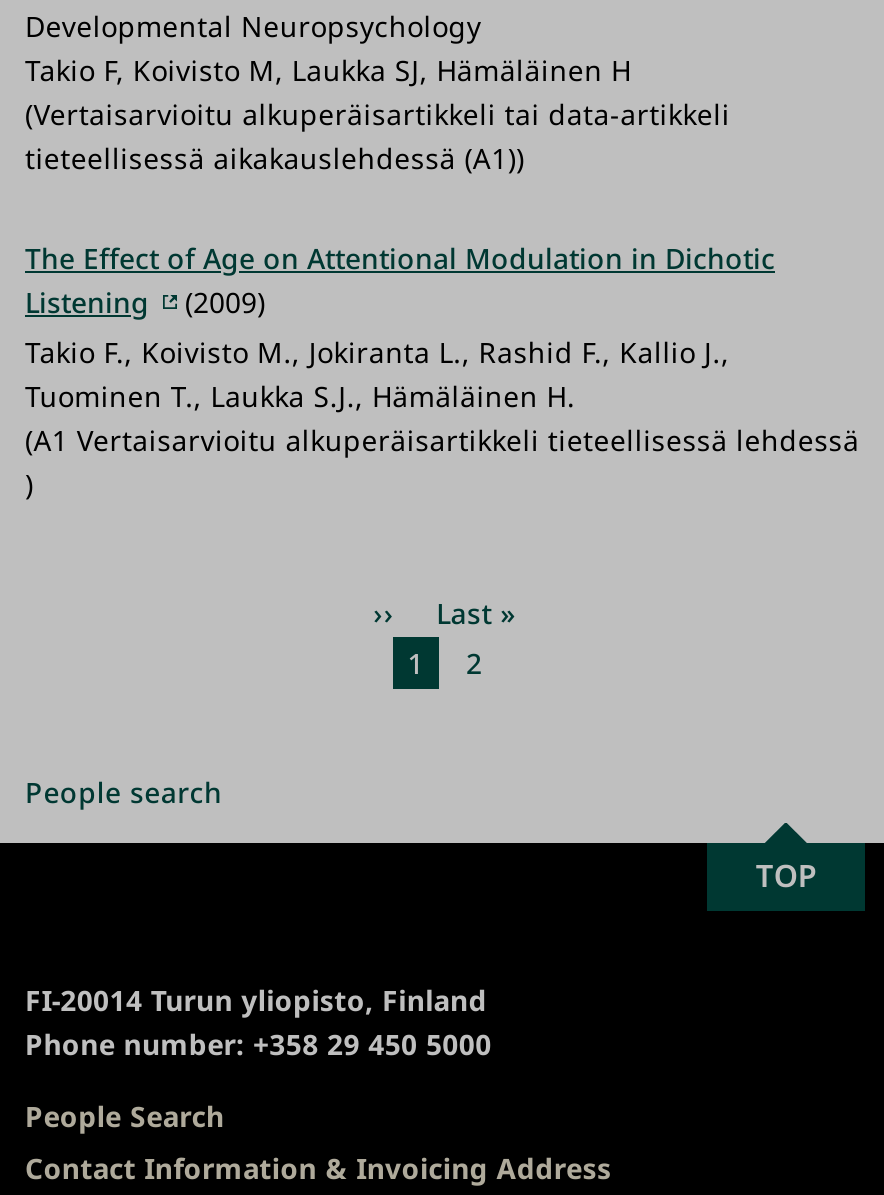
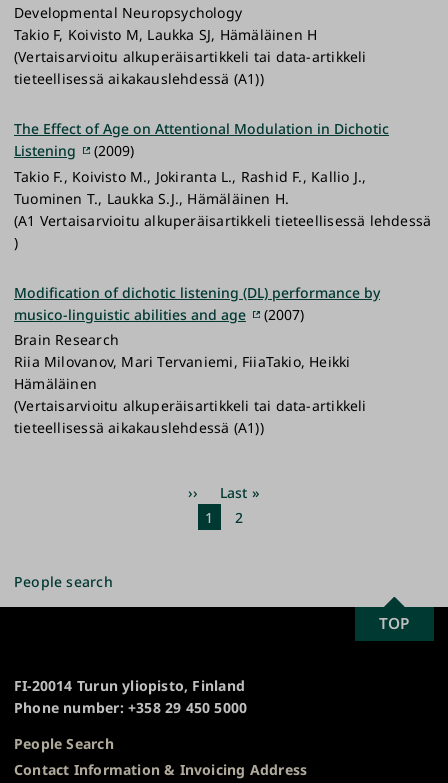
+ Modification of dichotic listening (DL) performance by
+ musico-linguistic abilities and age
+ (2007)
+ Brain Research
+ Riia Milovanov, Mari Tervaniemi, FiiaTakio, Heikki
+ Hämäläinen
+ (Vertaisarvioitu alkuperäisartikkeli tai data-artikkeli
+ tieteellisessä aikakauslehdessä (A1))
